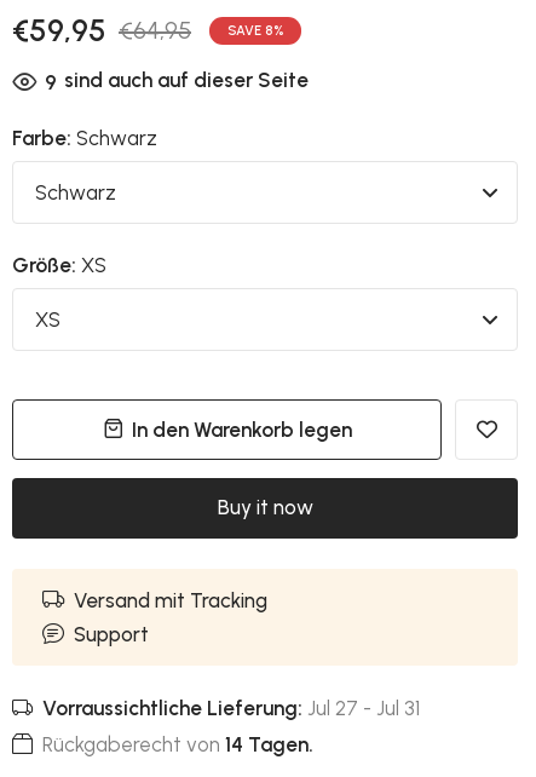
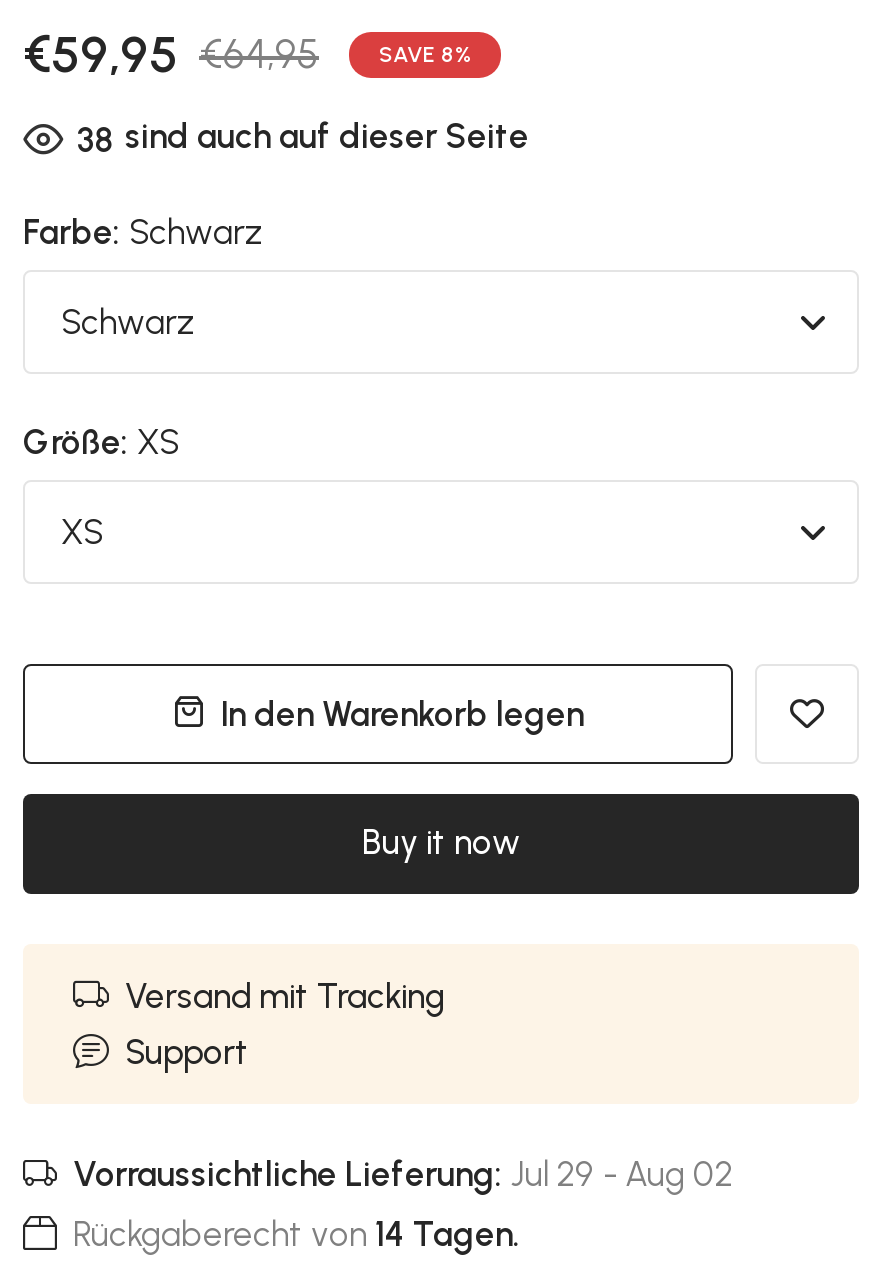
- 9 sind auch auf dieser Seite
+ 38 sind auch auf dieser Seite

- Vorraussichtliche Lieferung: Jul 27 - Jul 31
+ Vorraussichtliche Lieferung: Jul 29 - Aug 02
